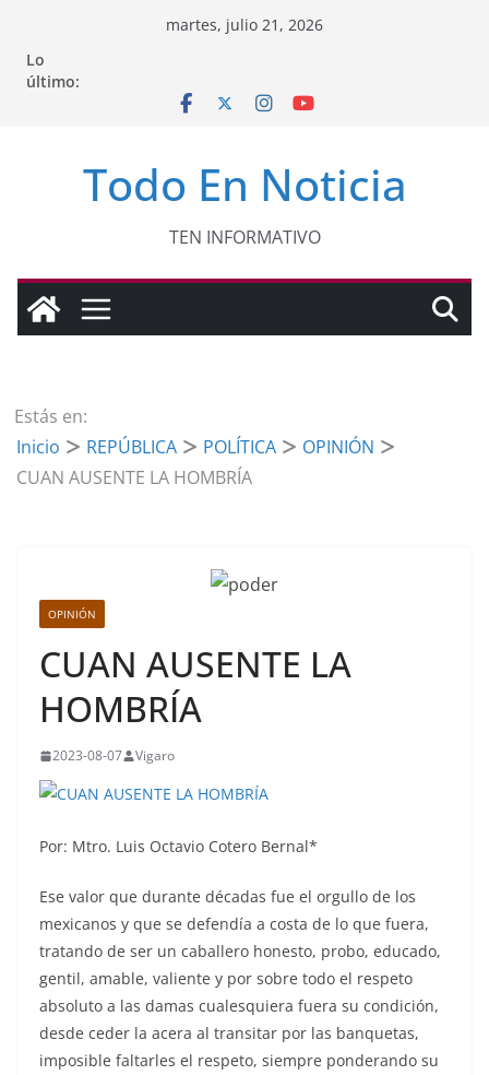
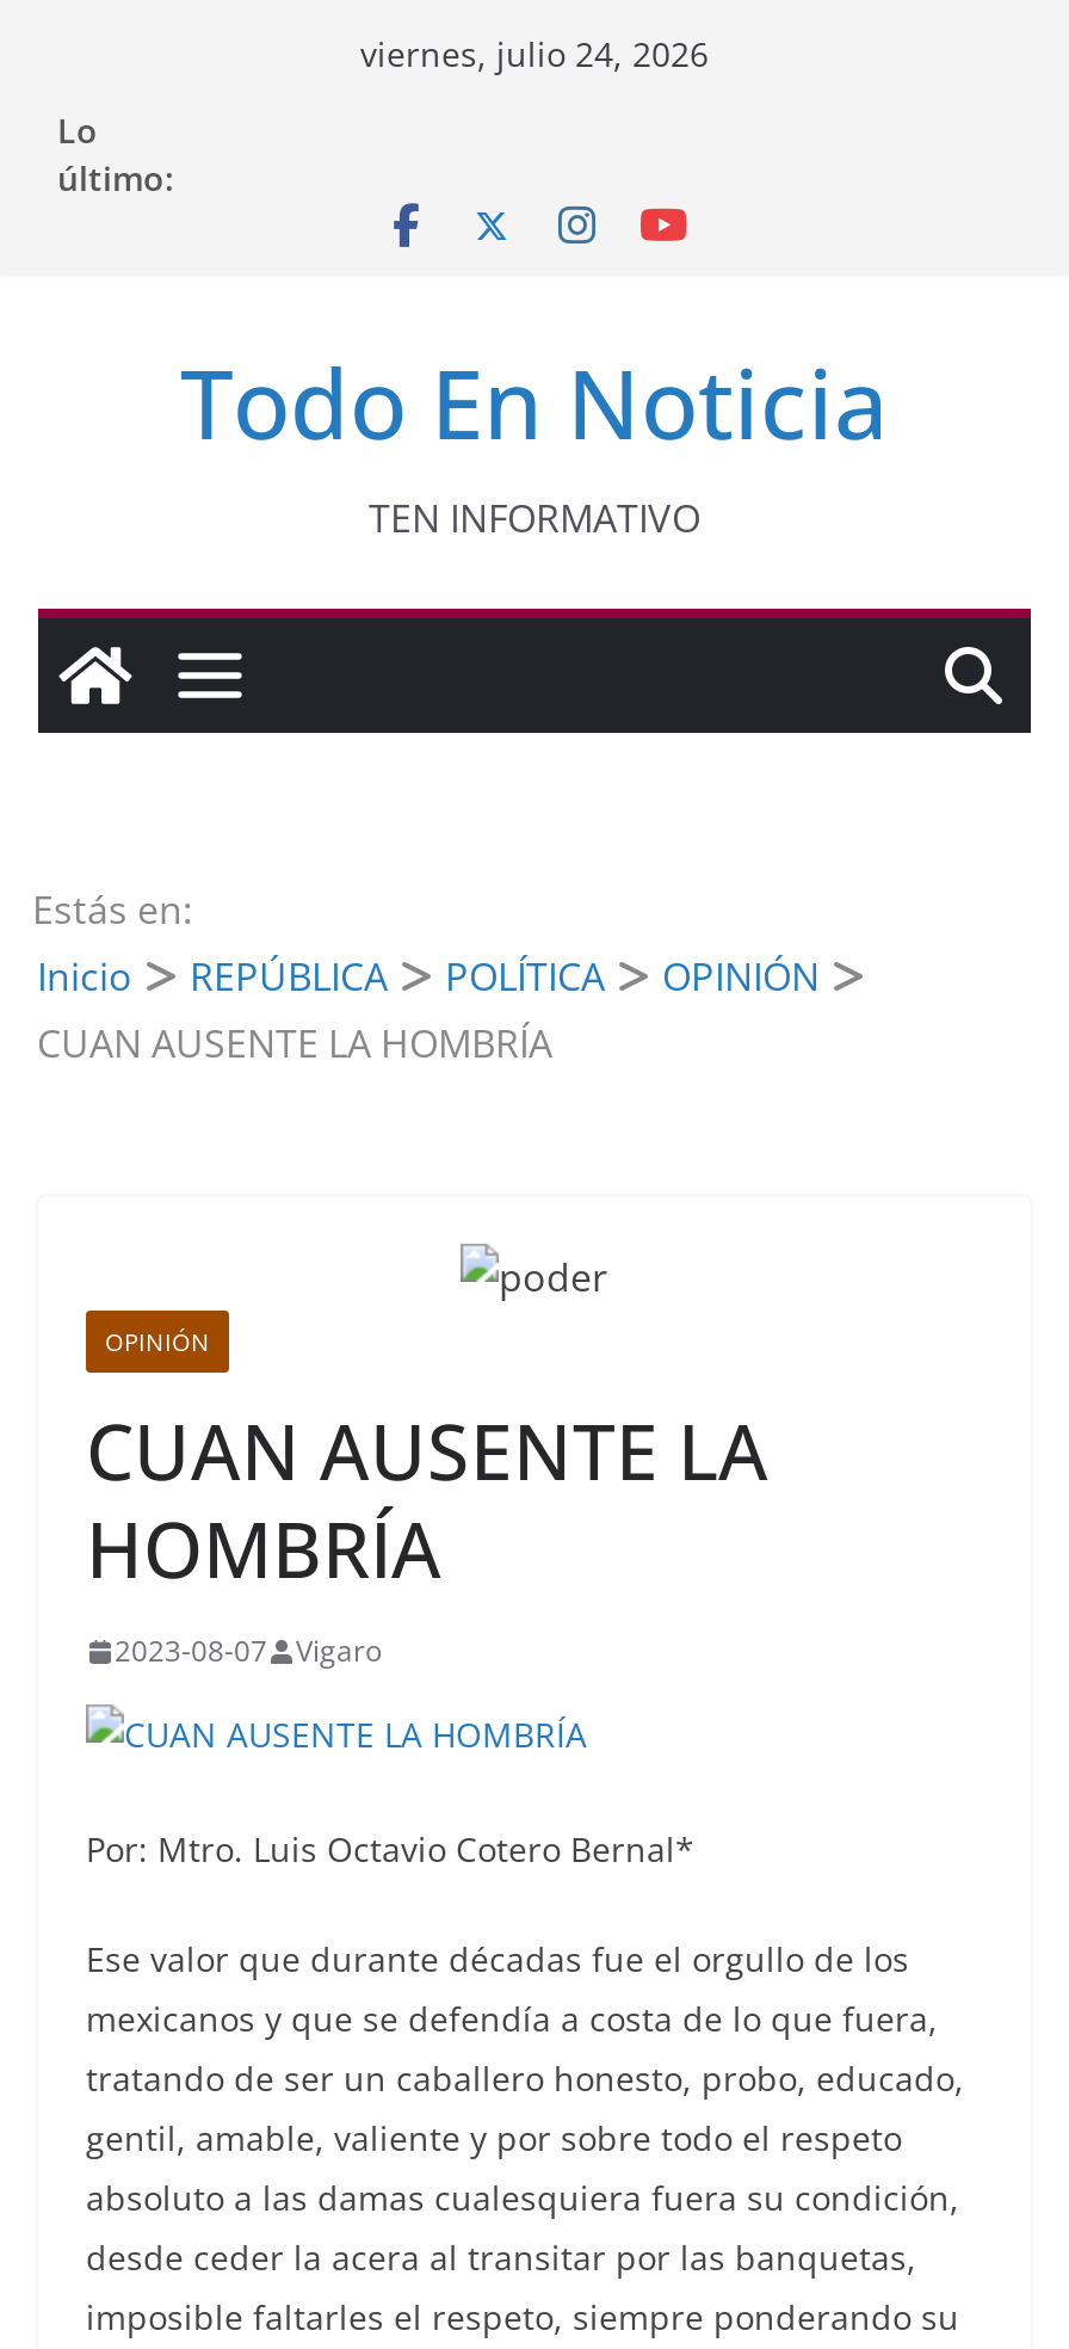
- martes, julio 21, 2026
+ viernes, julio 24, 2026
